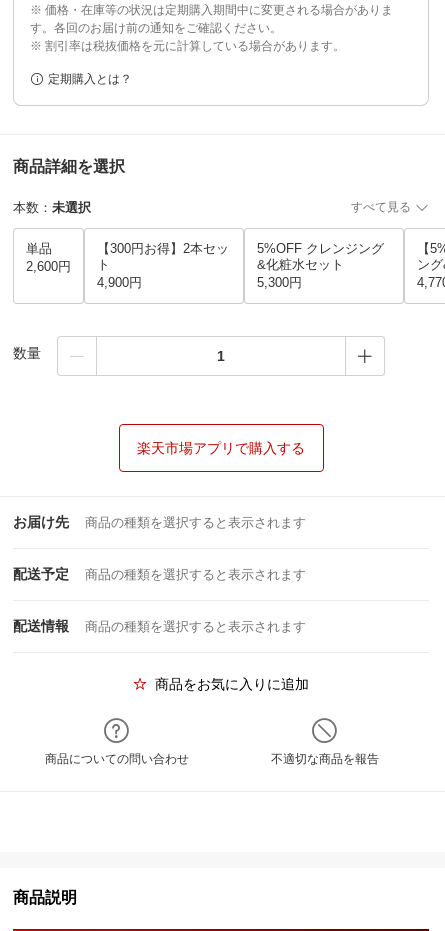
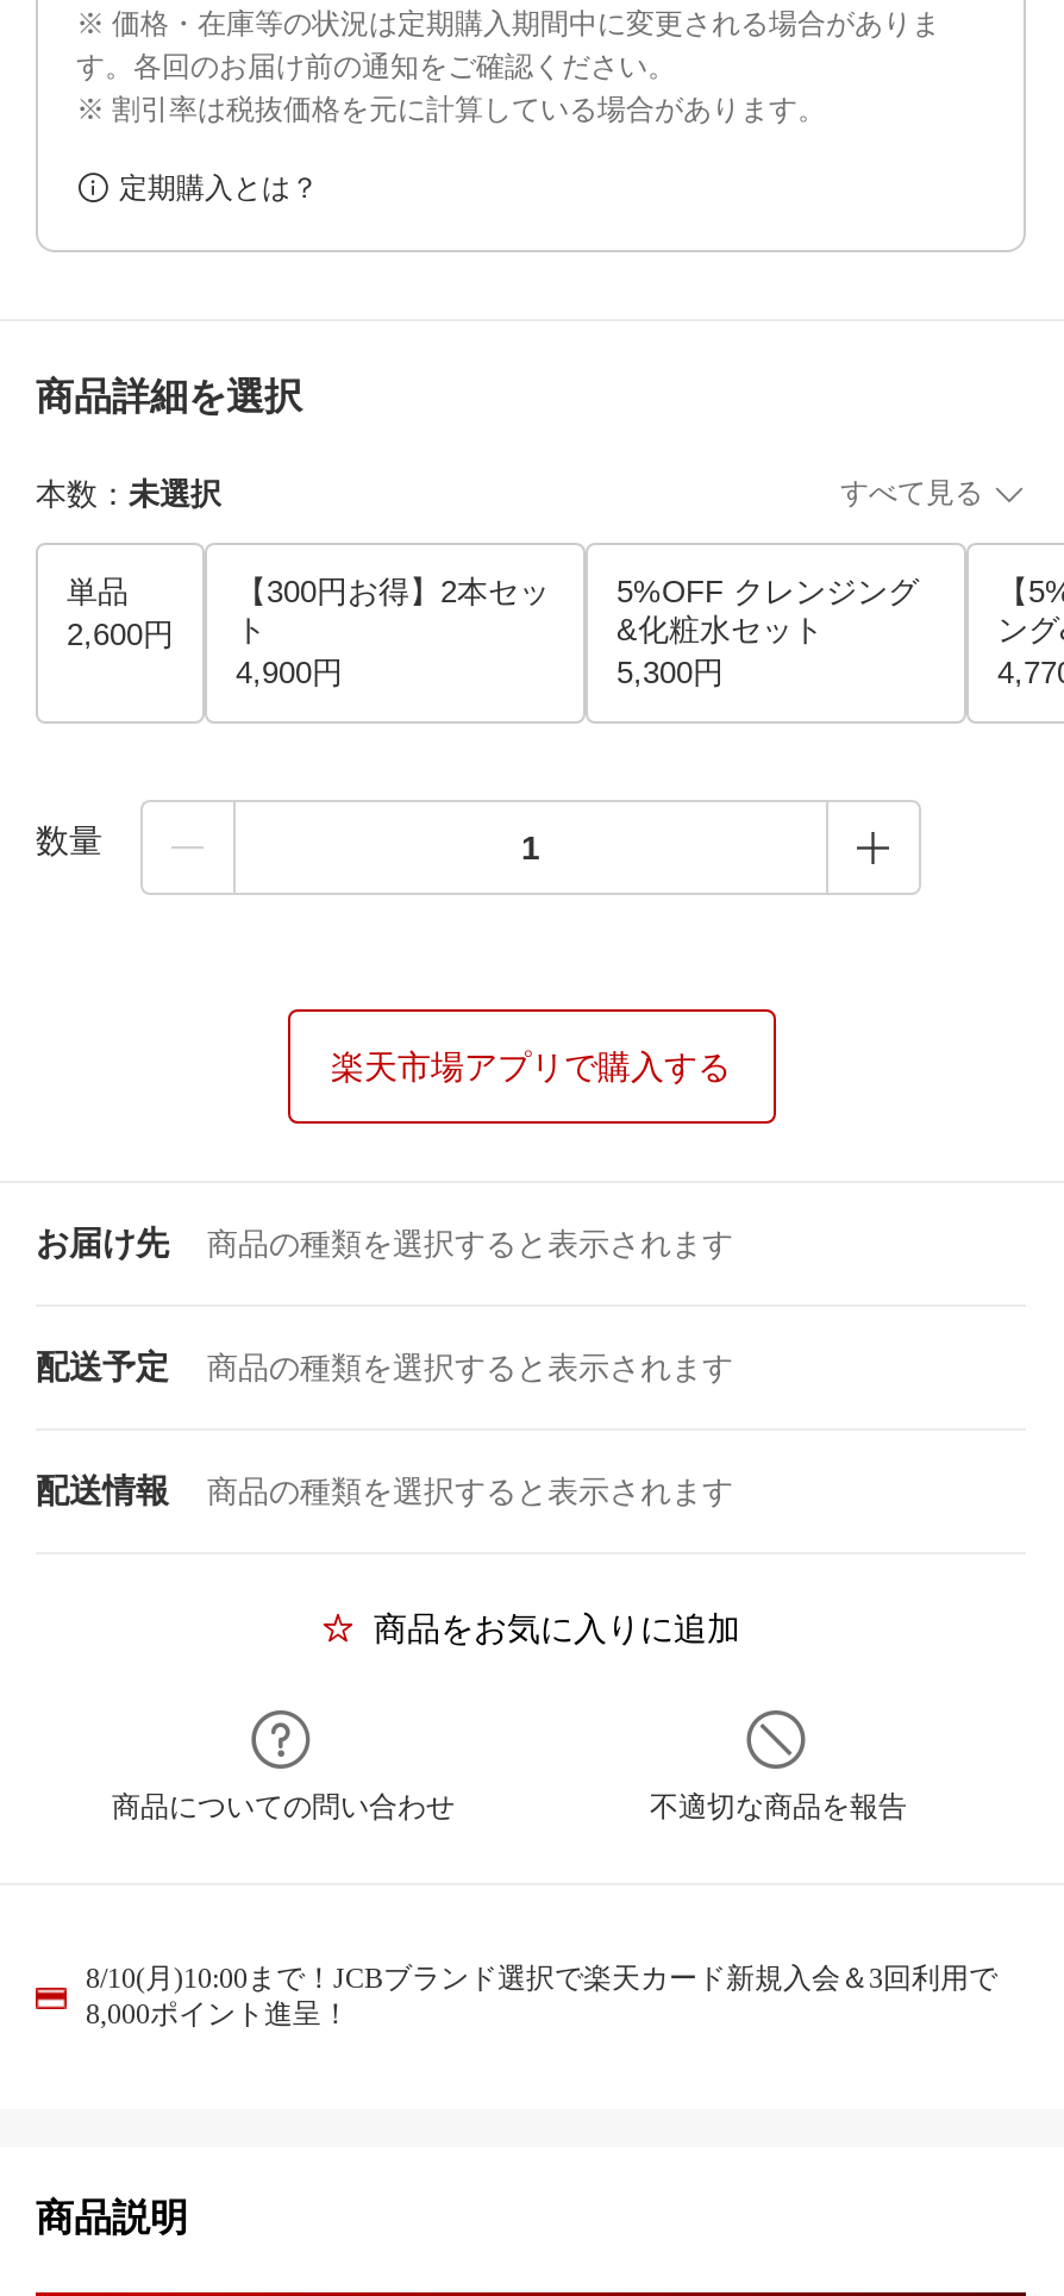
+ 8/10(月)10:00まで！JCBブランド選択で楽天カード新規入会＆3回利用で
+ 8,000ポイント進呈！
